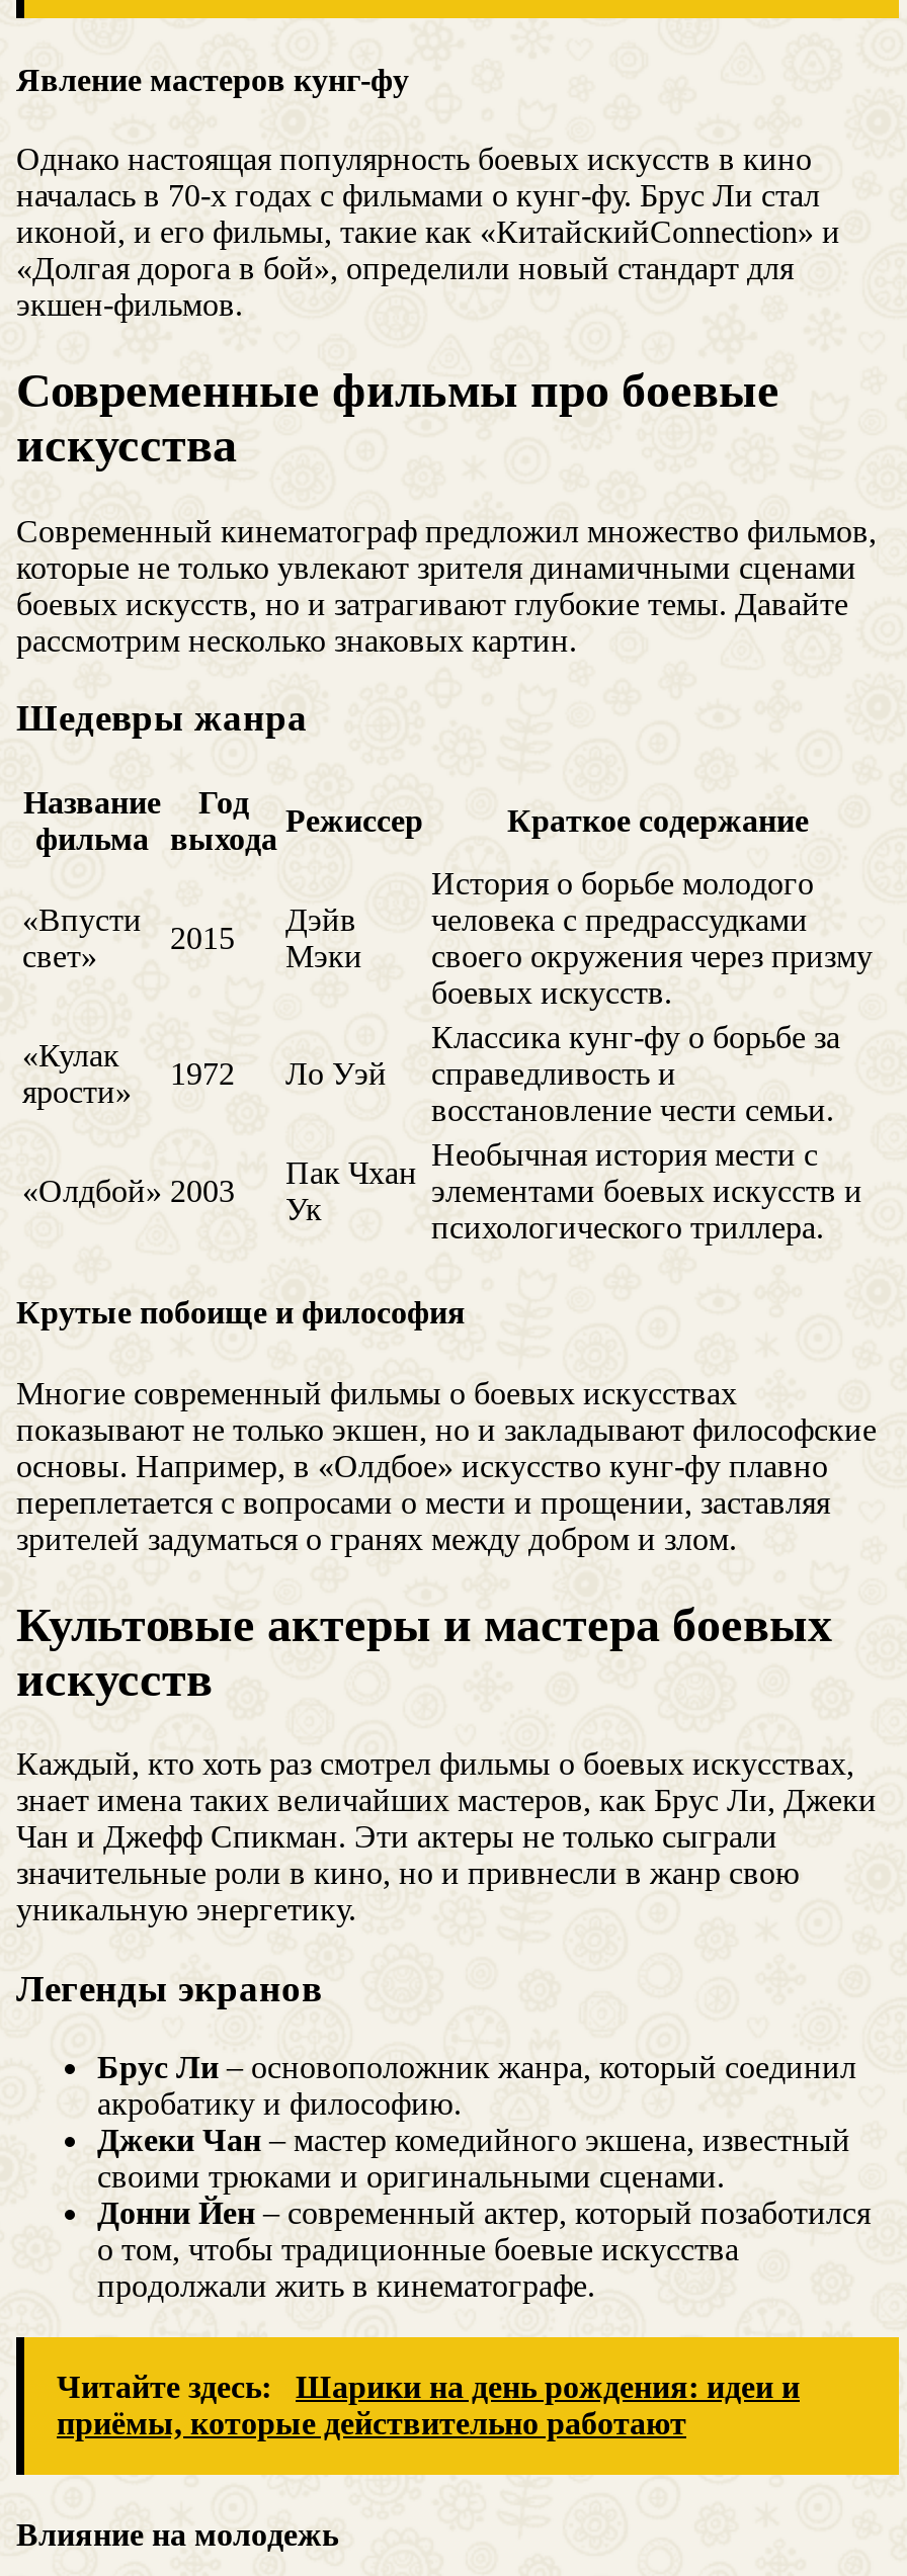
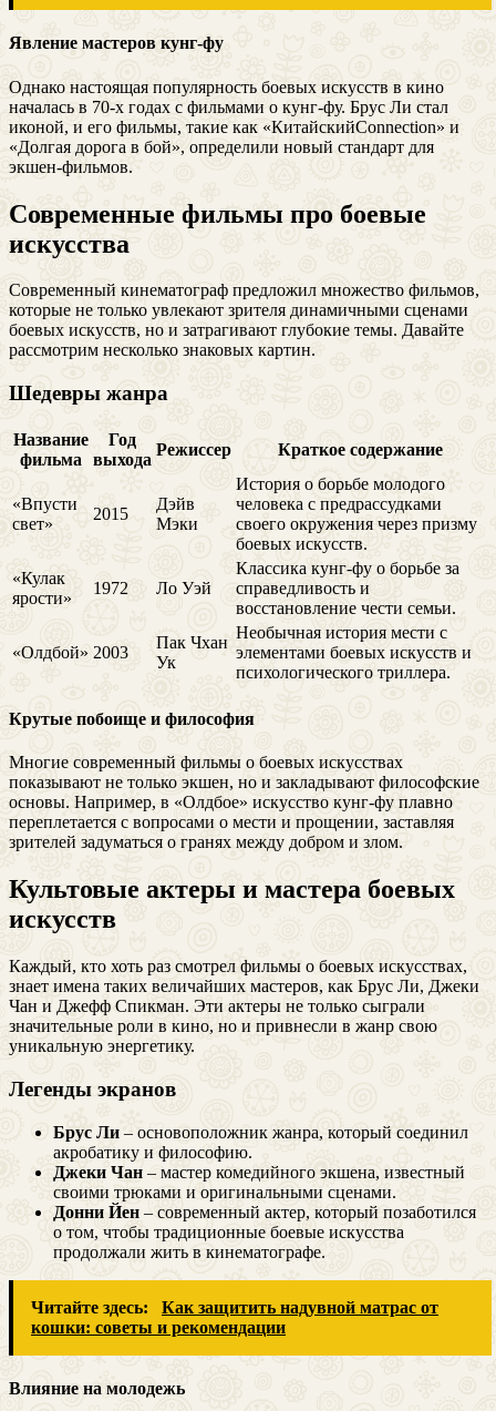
- Читайте здесь: Шарики на день рождения: идеи и
- приёмы, которые действительно работают
+ Читайте здесь: Как защитить надувной матрас от
+ кошки: советы и рекомендации
